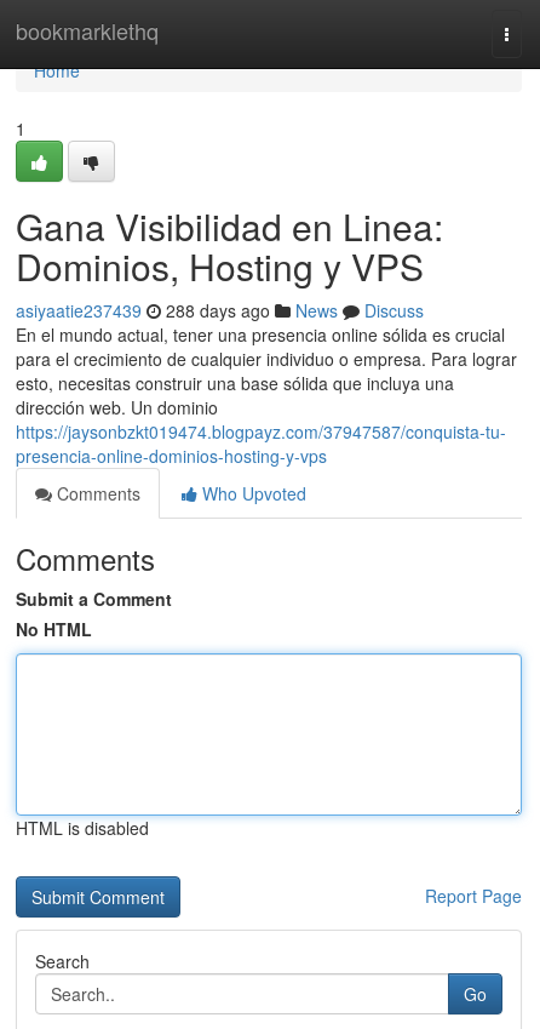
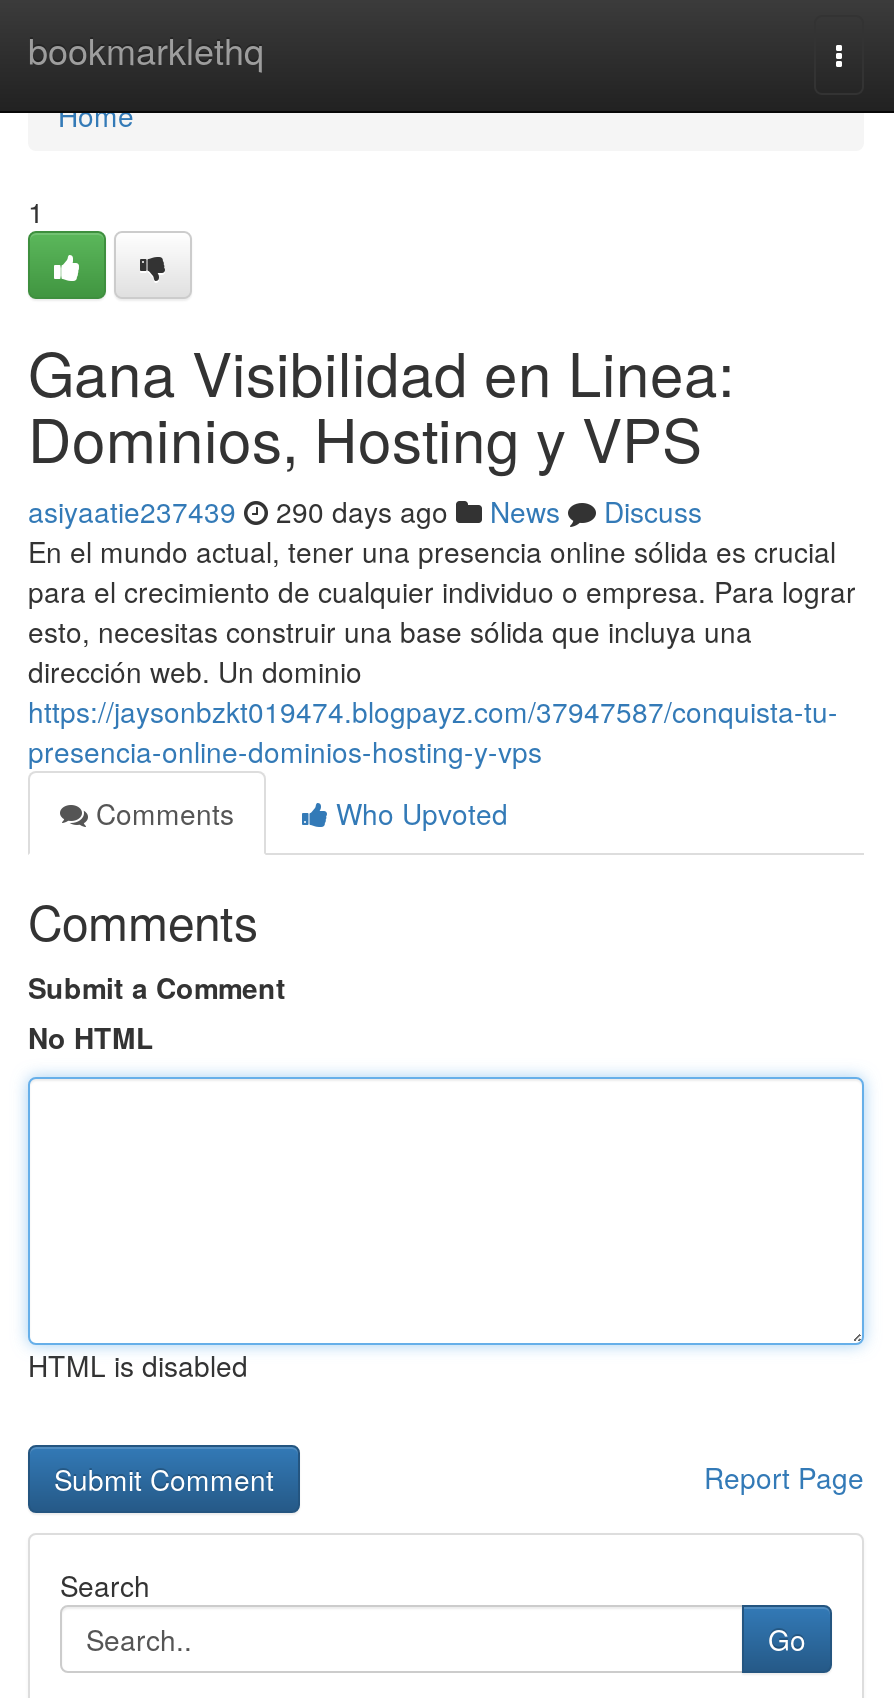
- asiyaatie237439 288 days ago News Discuss
+ asiyaatie237439 290 days ago News Discuss
